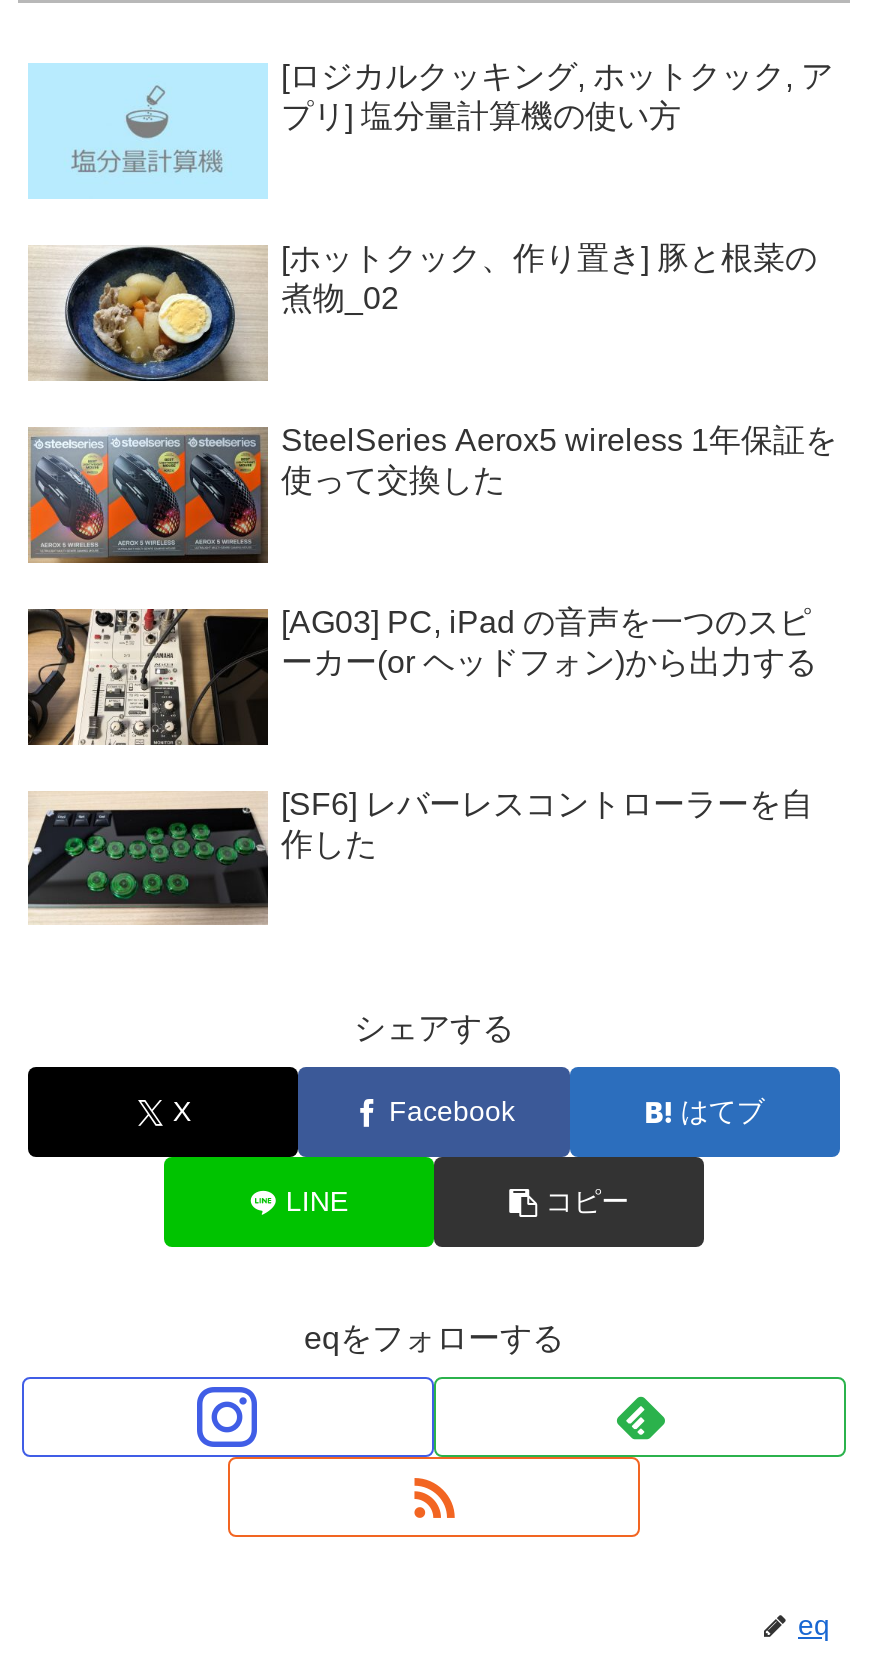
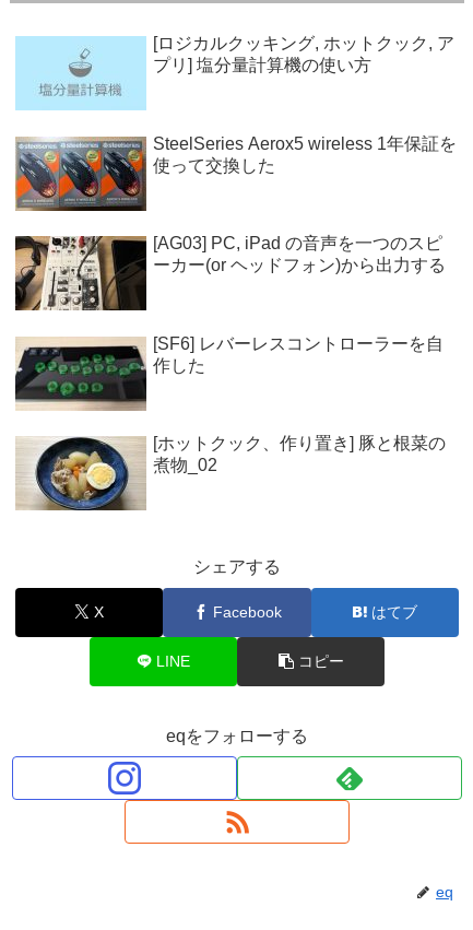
moved down: [image] | [ホットクック、作り置き] 豚と根菜の | 煮物_02

moved up: [image] | SteelSeries Aerox5 wireless 1年保証を | 使って交換した | [AG03] PC, iPad の音声を一つのスピ | ーカー(or ヘッドフォン)から出力する | [SF6] レバーレスコントローラーを自 | 作した
